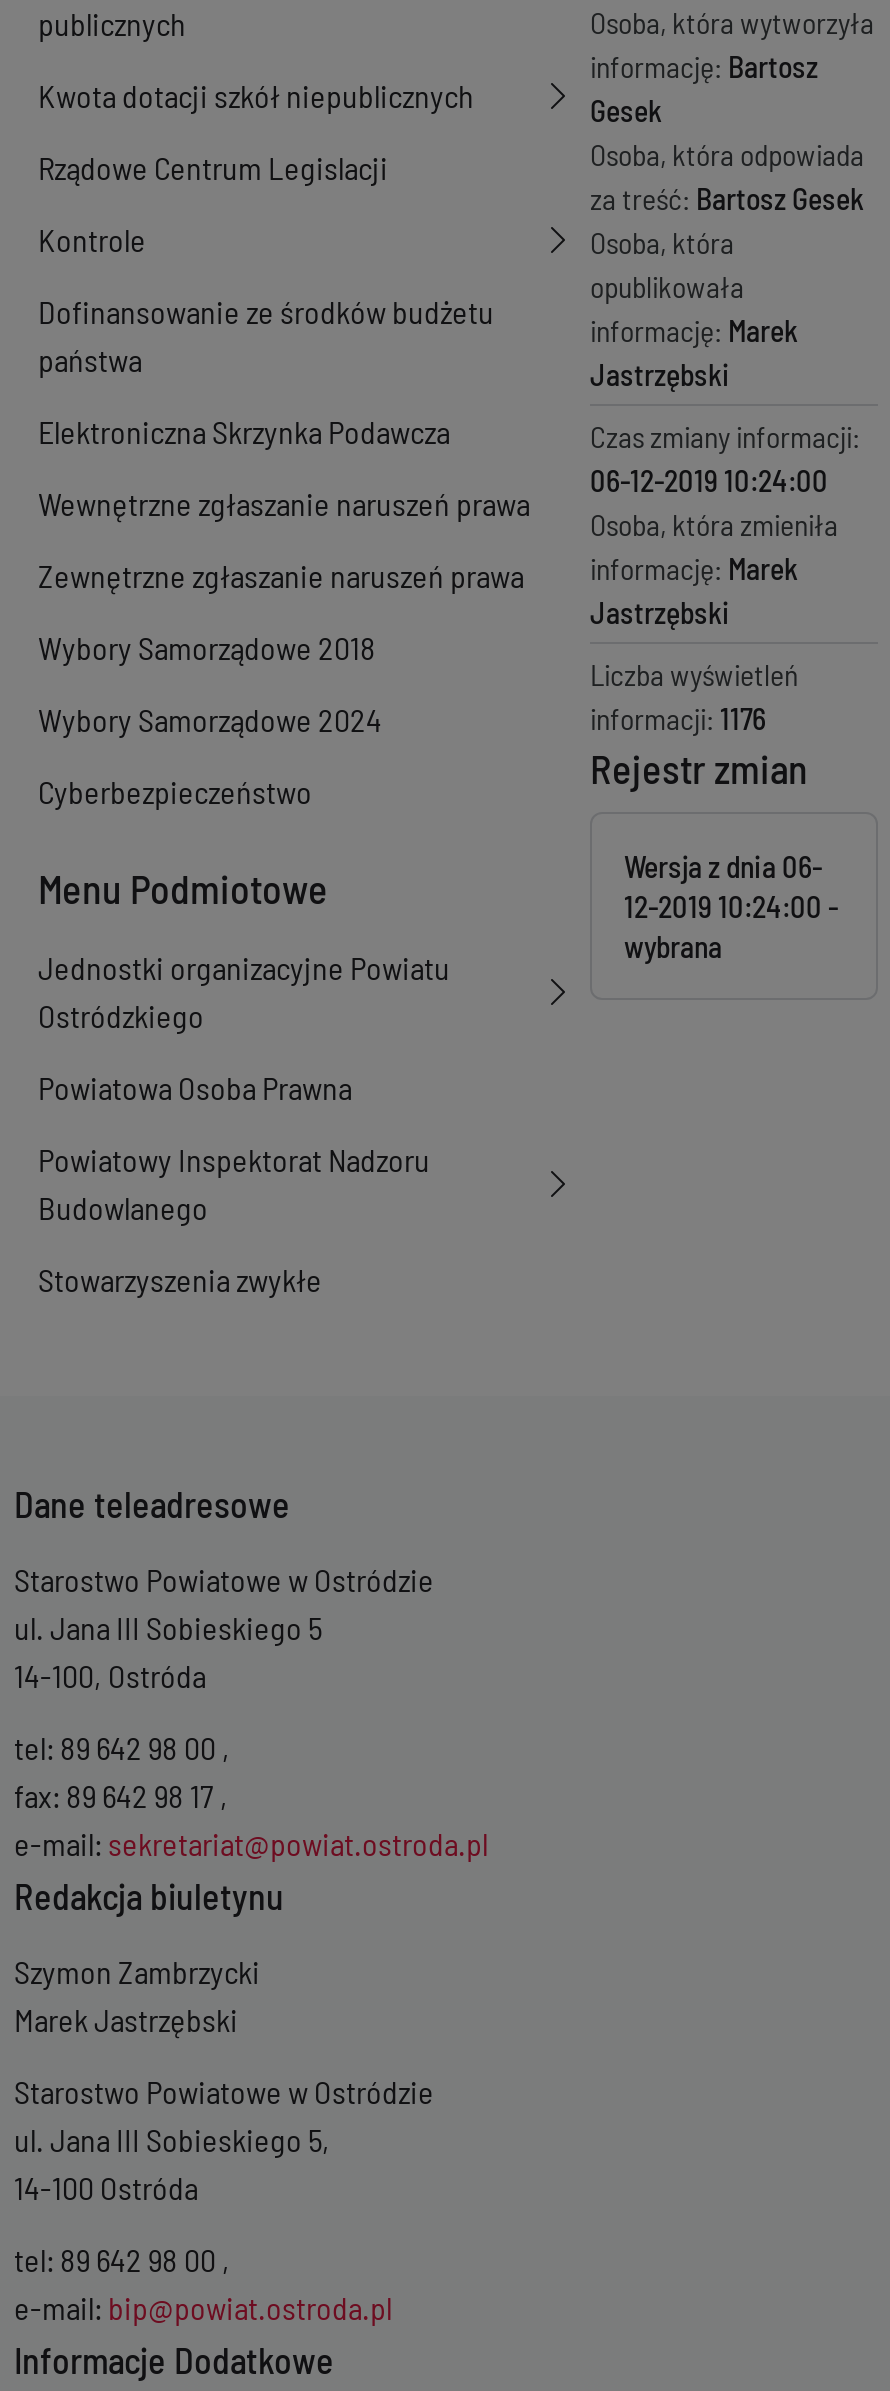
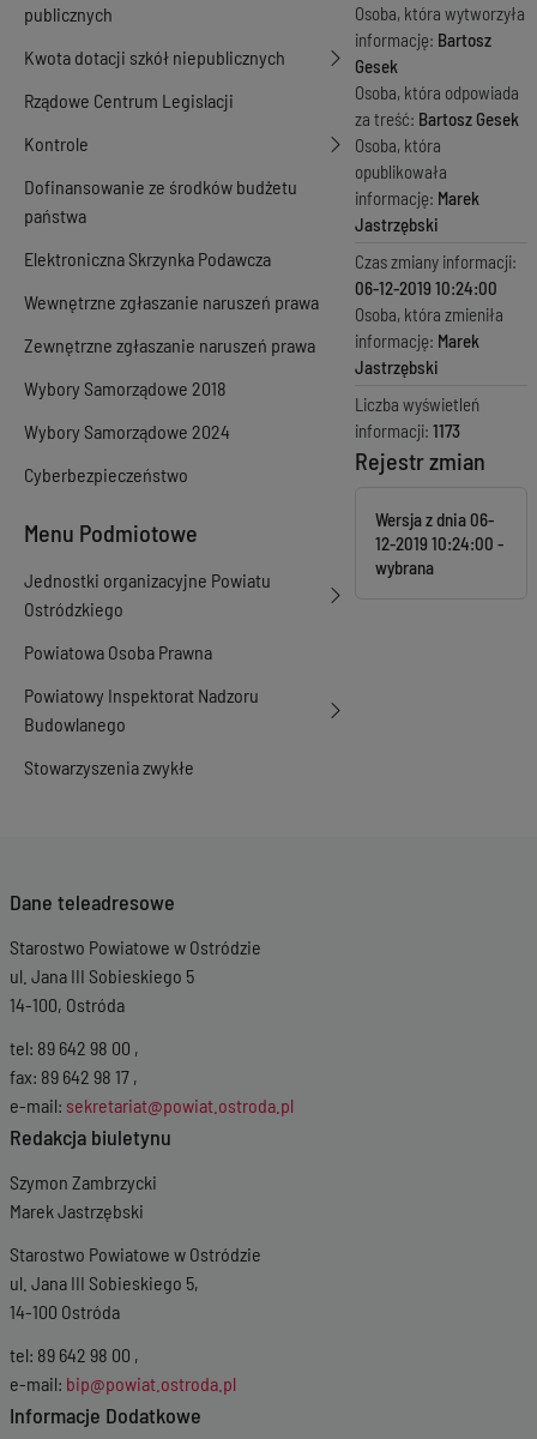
- informacji: 1176
+ informacji: 1173
